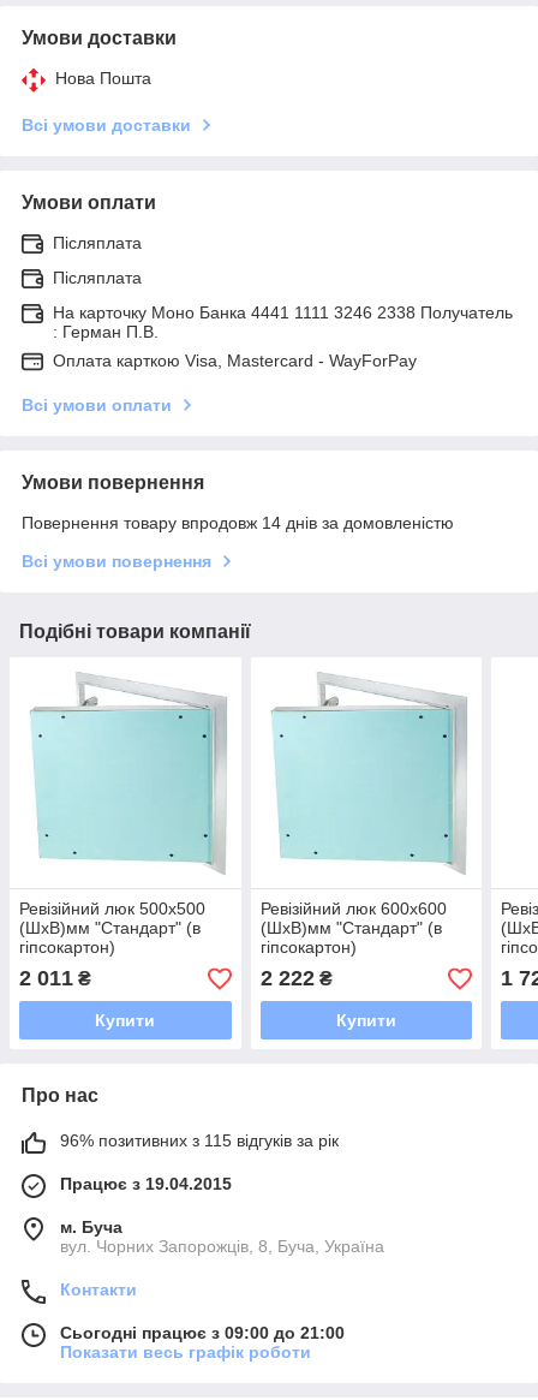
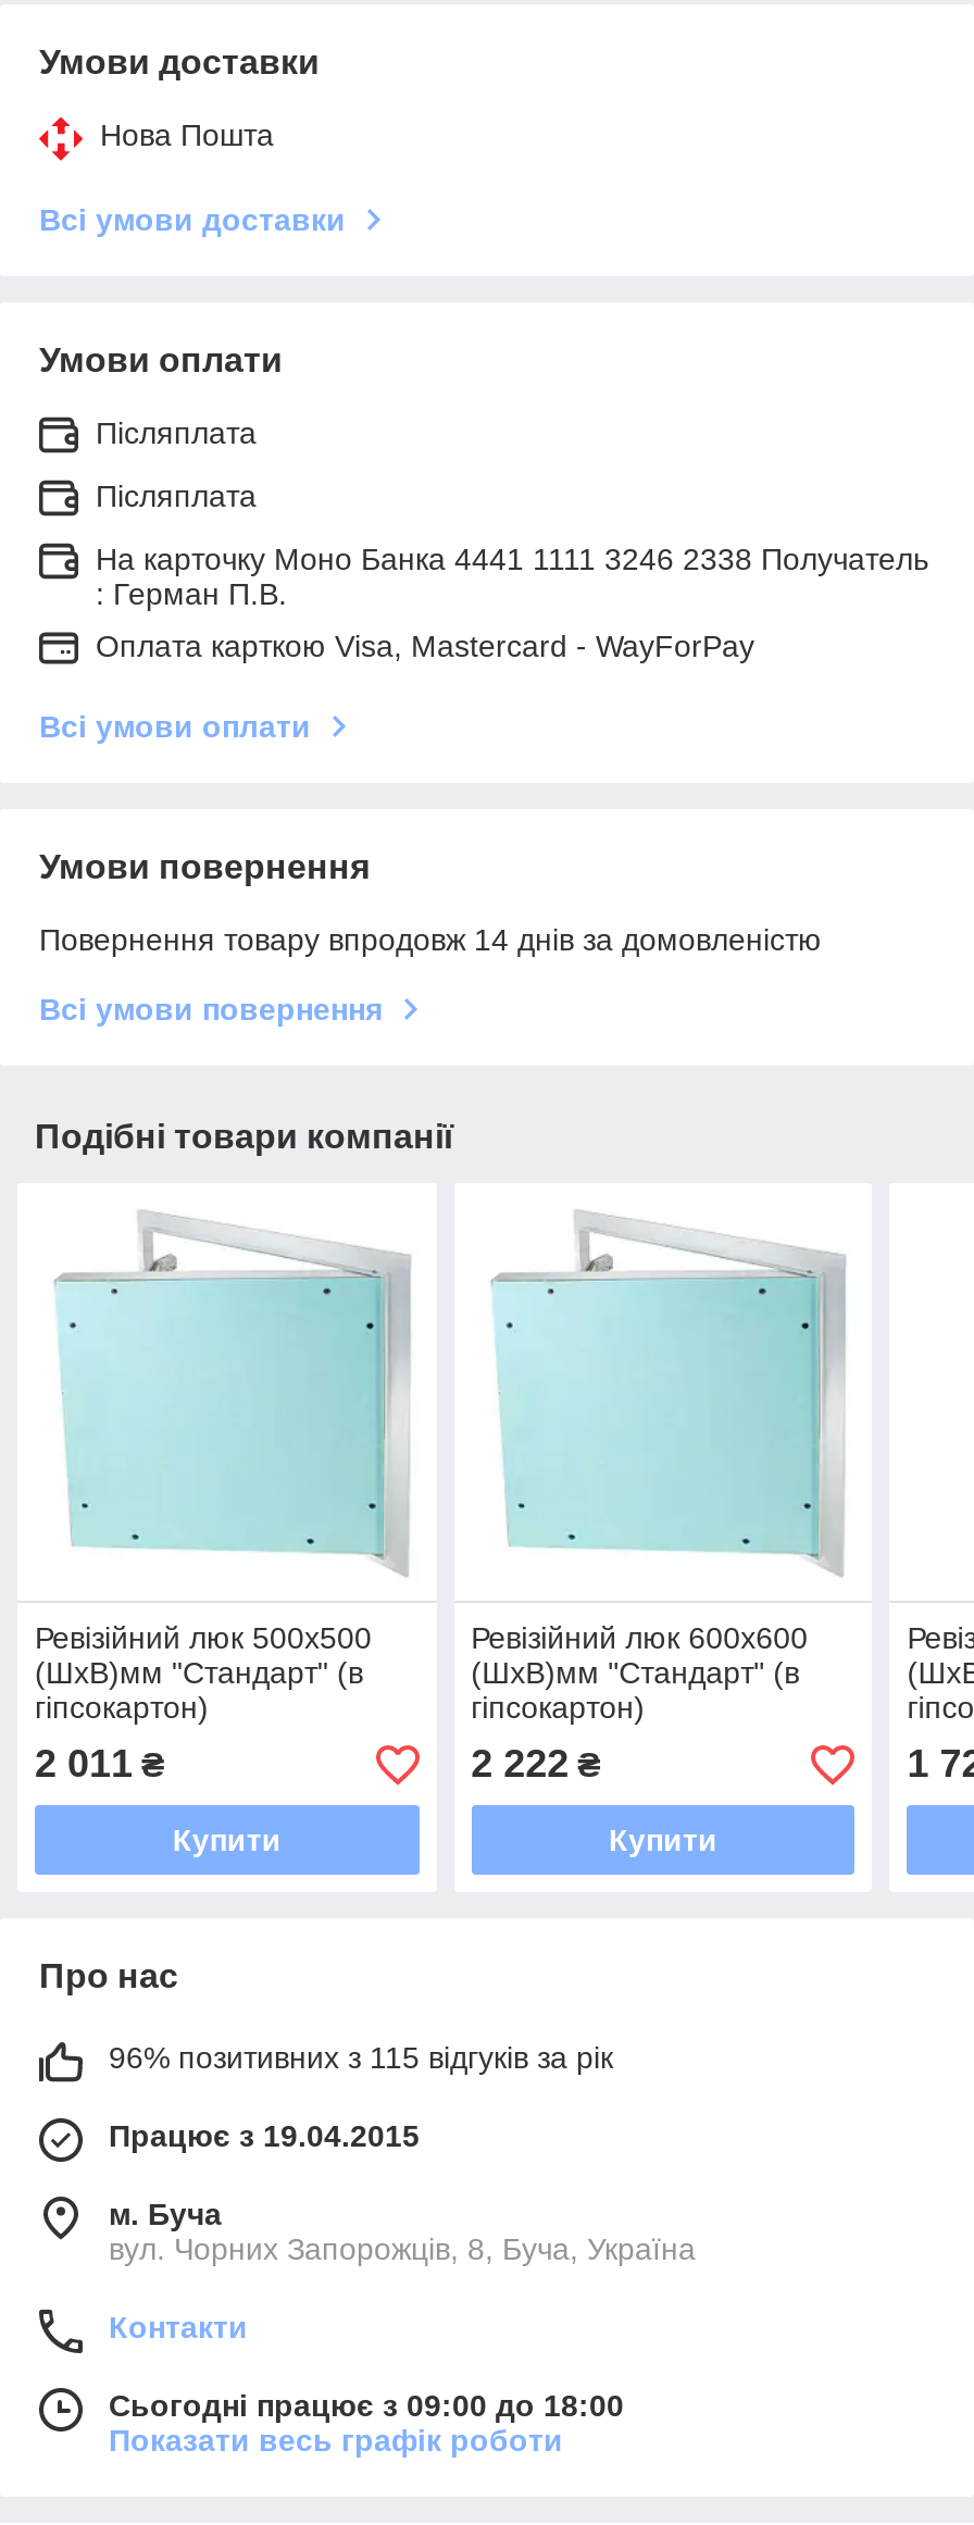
- Сьогодні працює з 09:00 до 21:00
+ Сьогодні працює з 09:00 до 18:00
